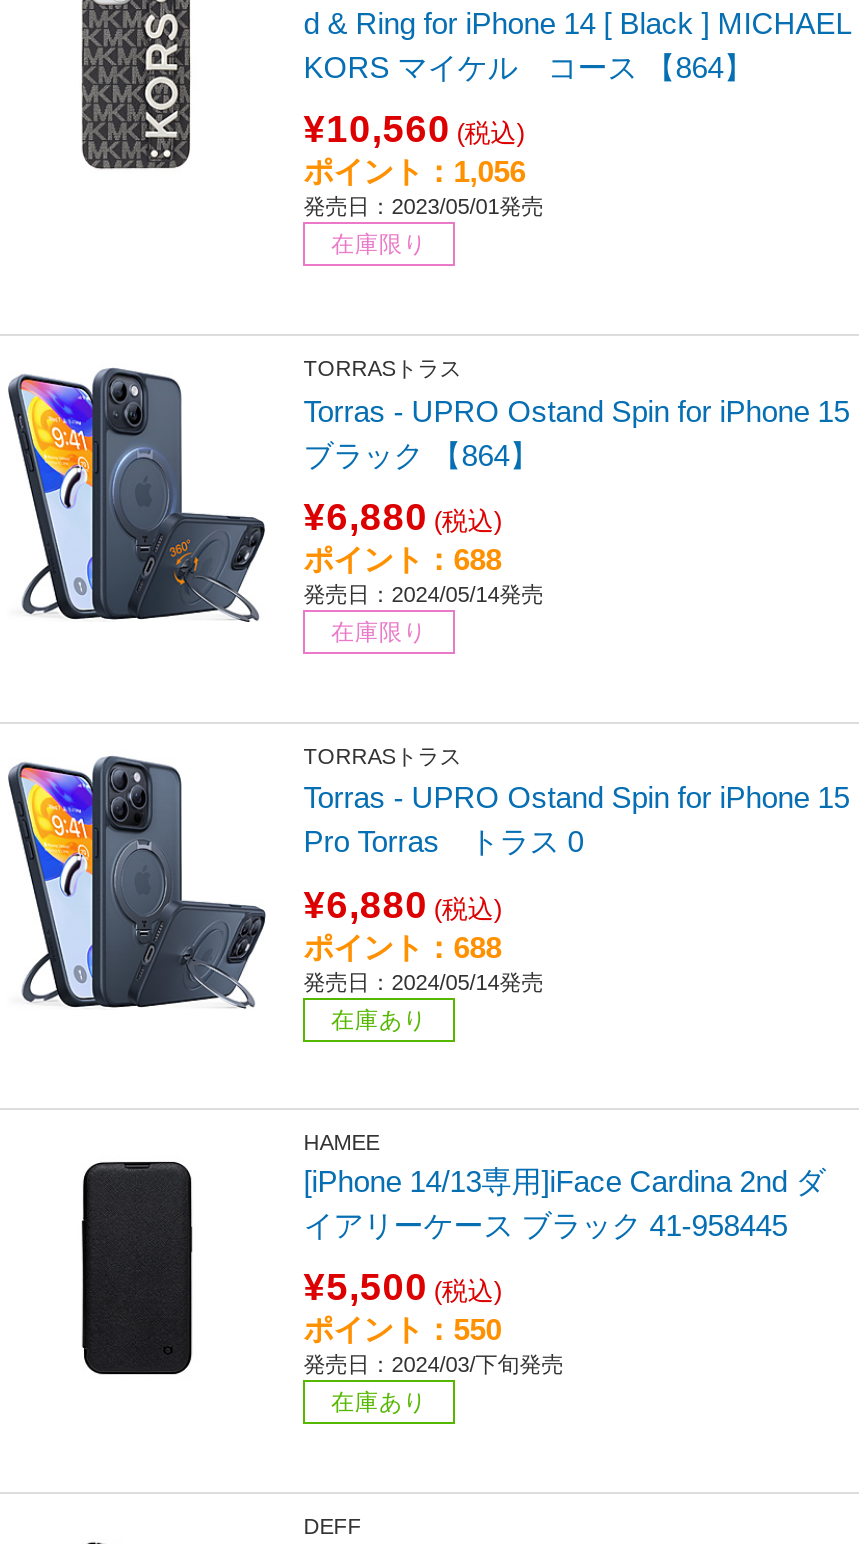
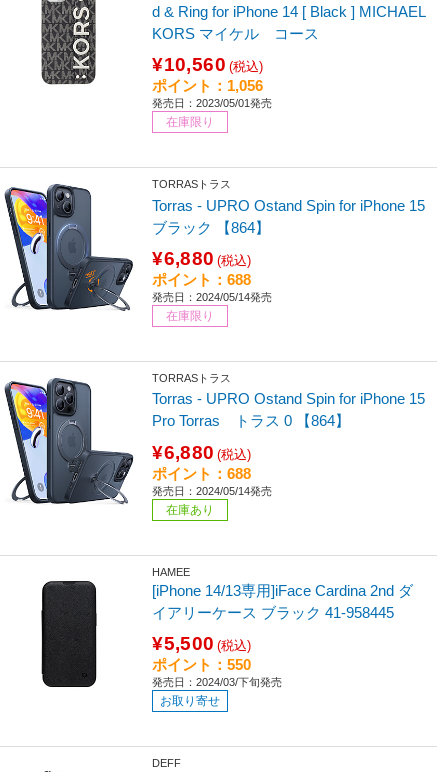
- KORS マイケル コース 【864】
+ KORS マイケル コース

- Pro Torras トラス 0
+ Pro Torras トラス 0 【864】

- 在庫あり
+ お取り寄せ
